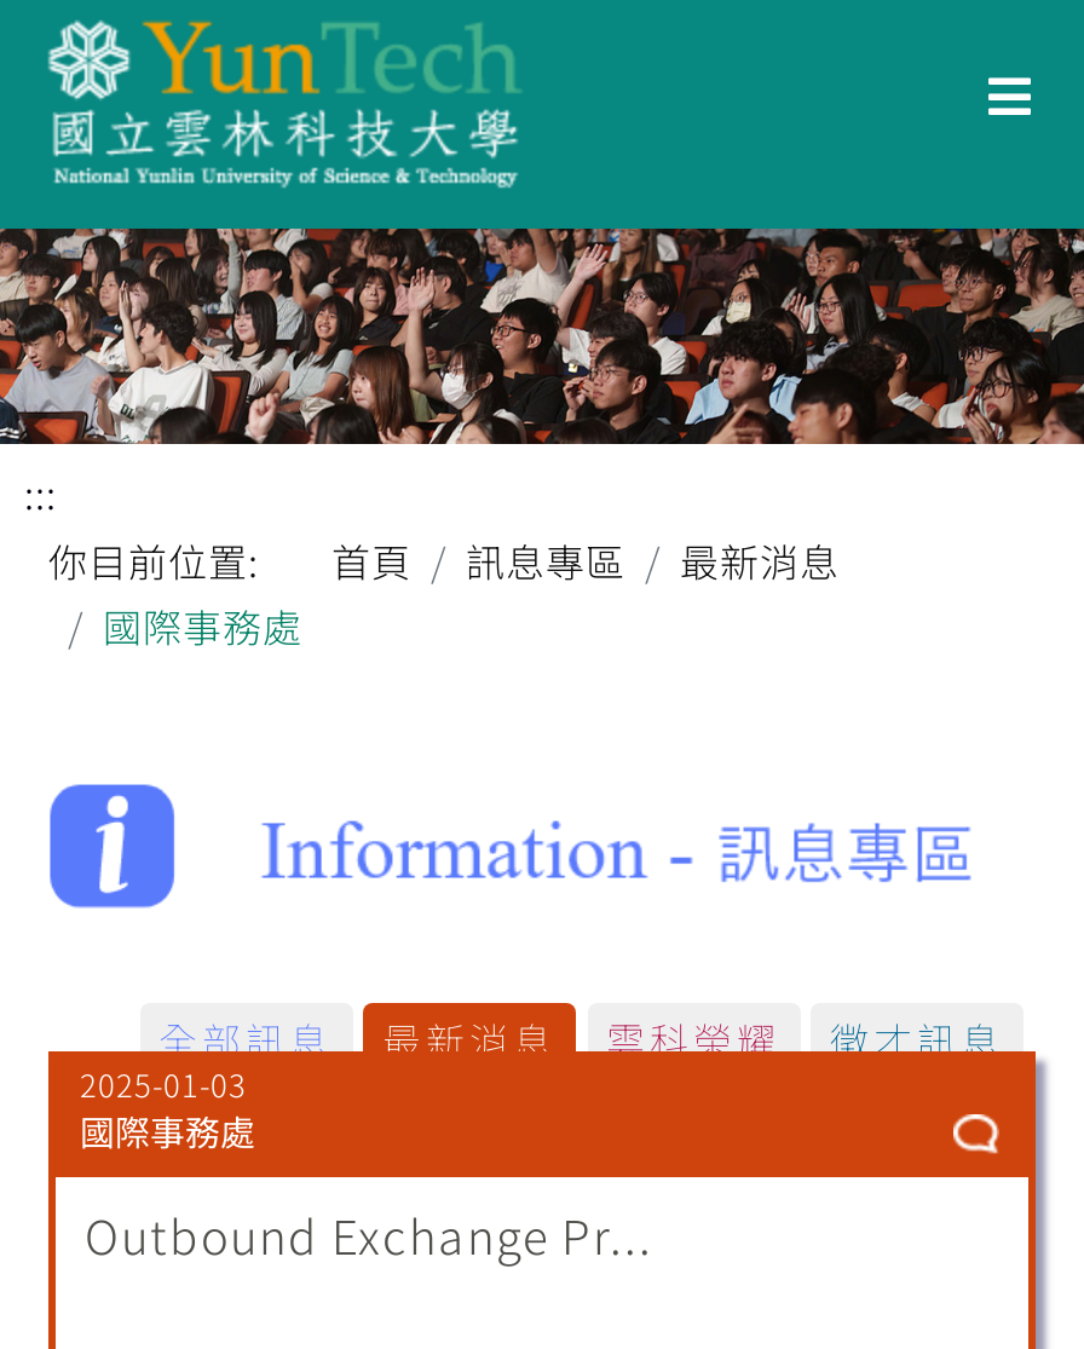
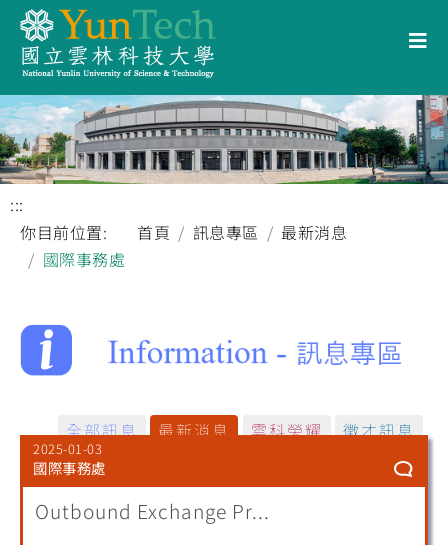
- [image]
+ [image]
